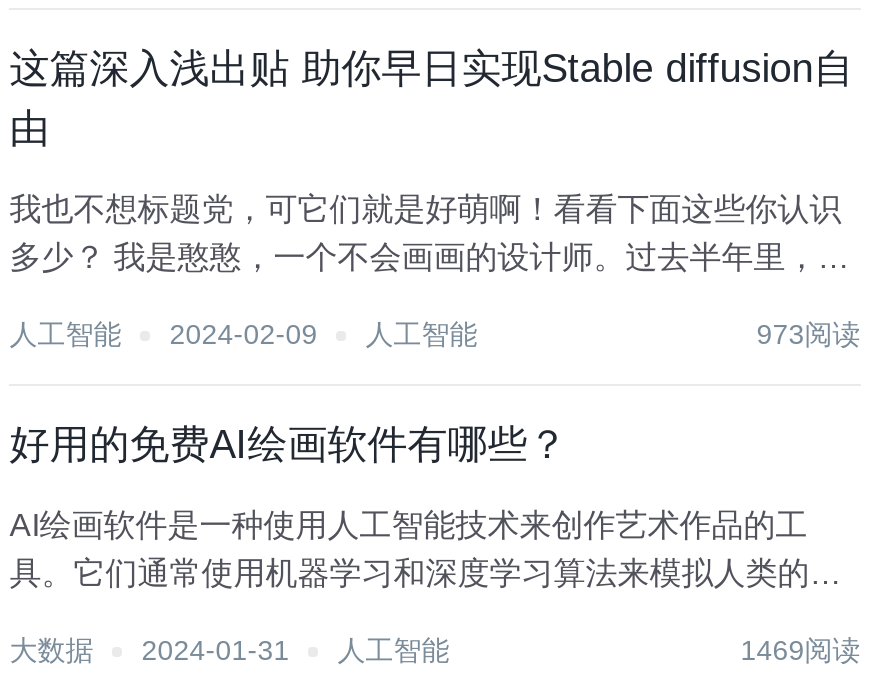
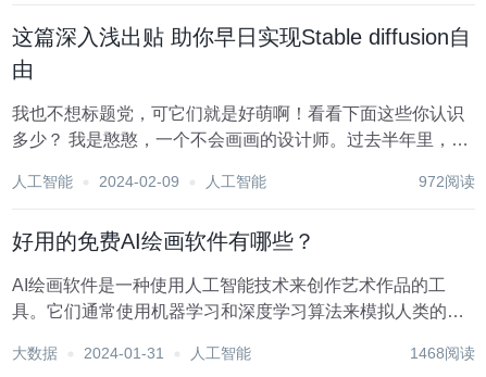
- 973阅读
+ 972阅读

- 1469阅读
+ 1468阅读
